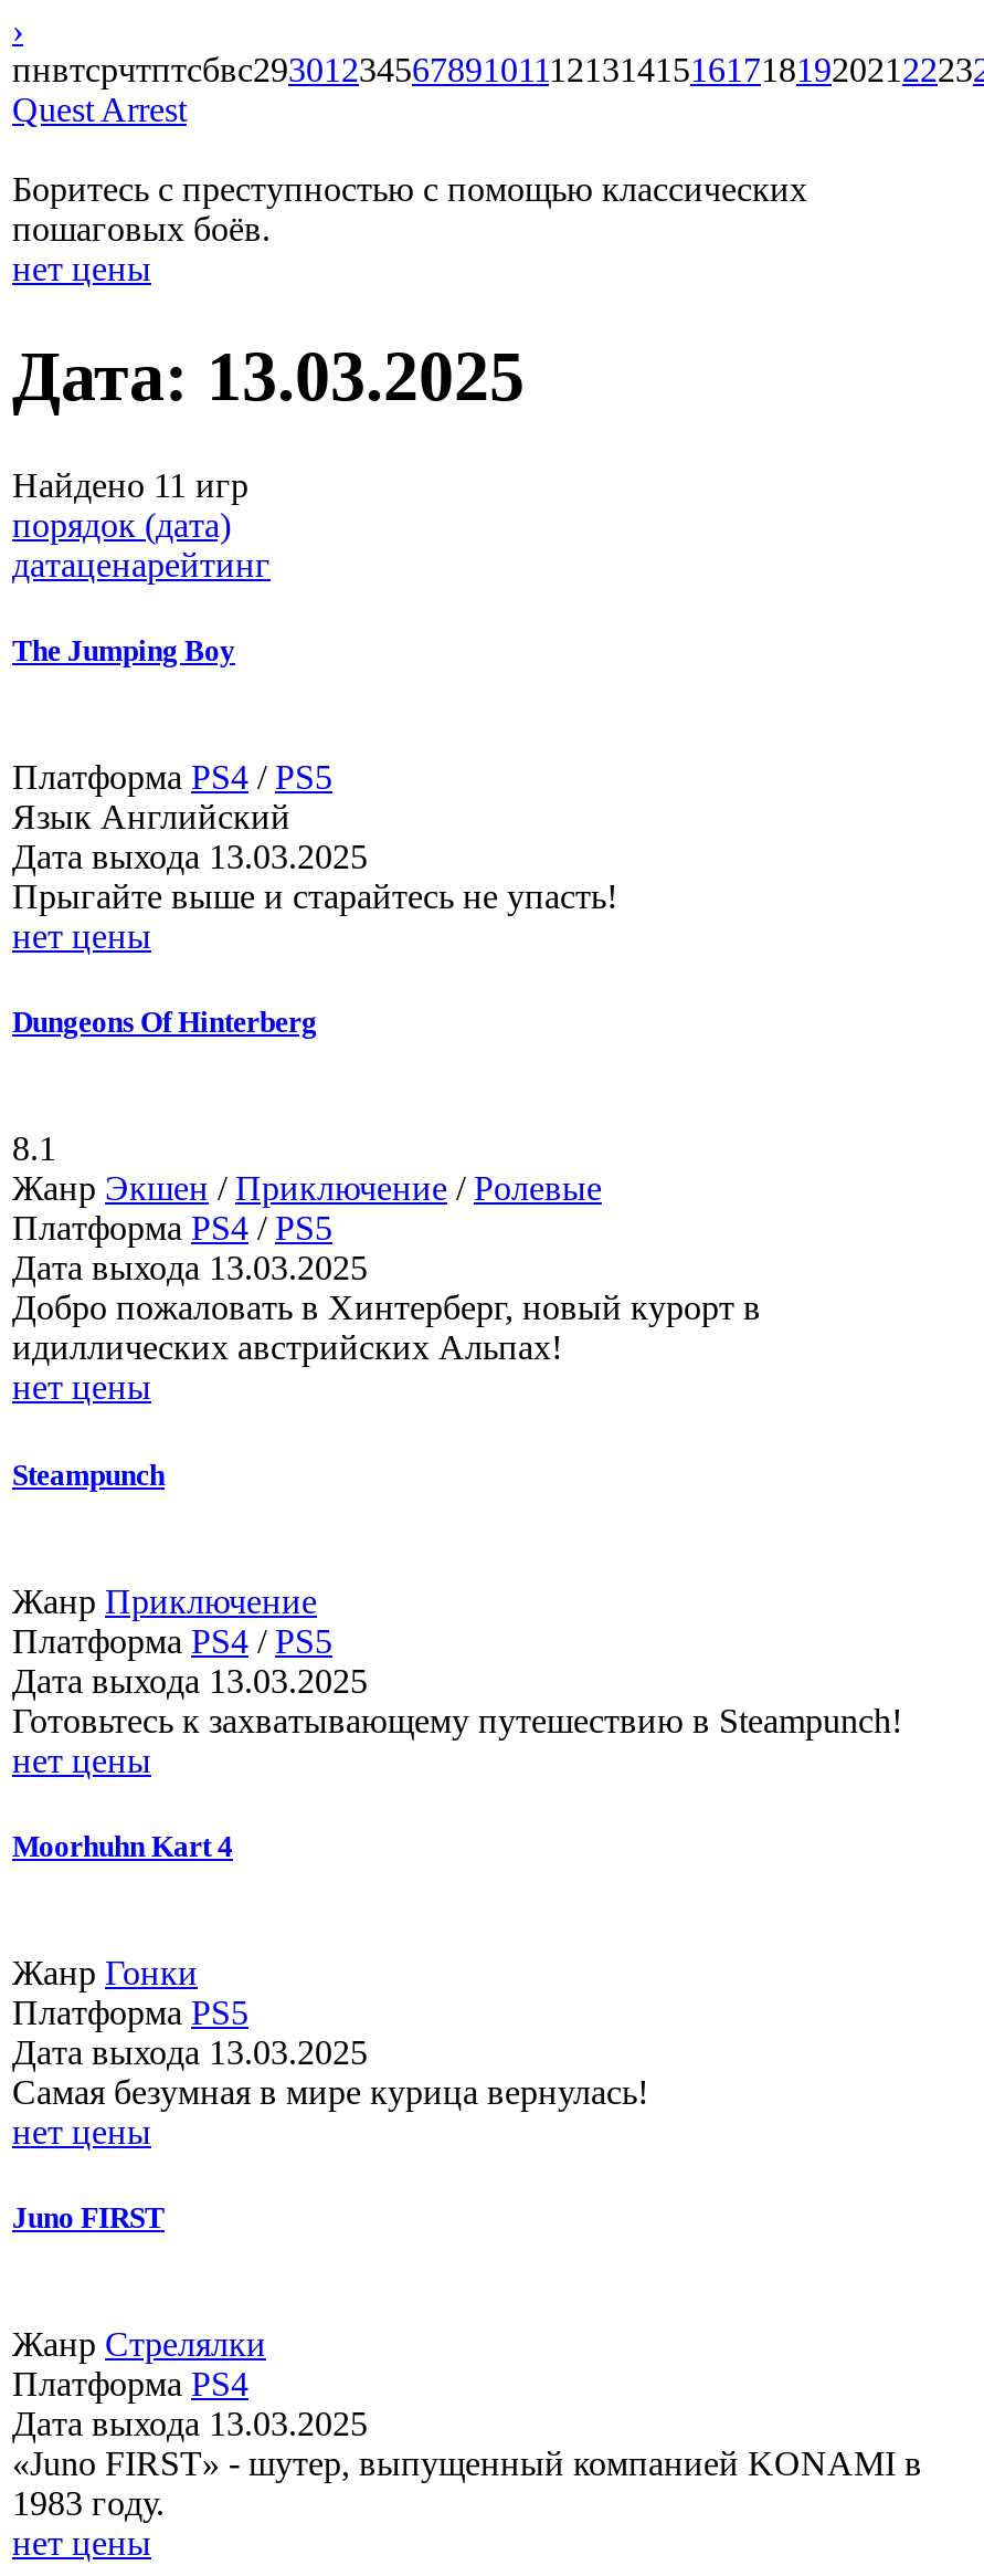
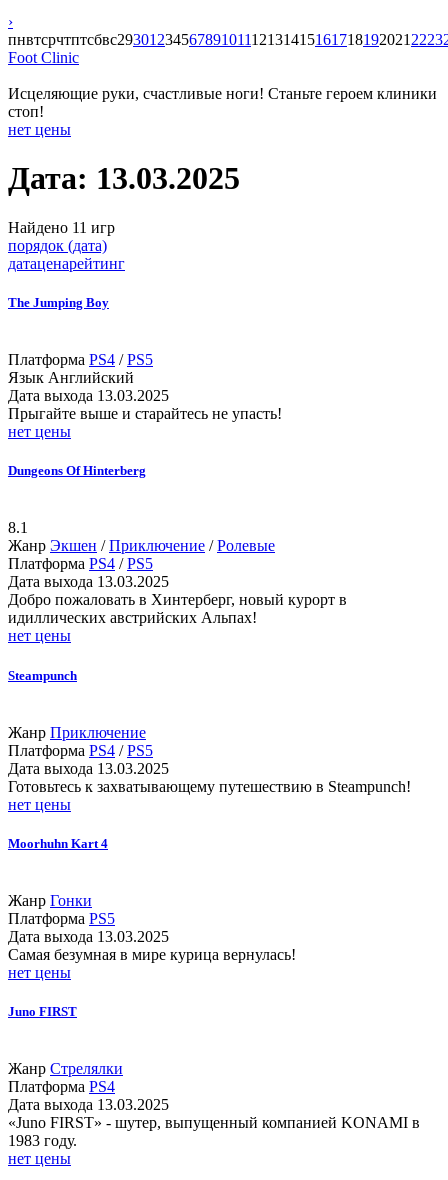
- Quest Arrest
+ Foot Clinic

- Боритесь с преступностью с помощью классических
- пошаговых боёв.
+ Исцеляющие руки, счастливые ноги! Станьте героем клиники
+ стоп!
